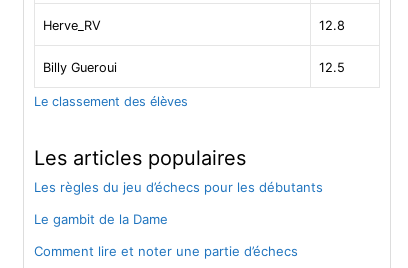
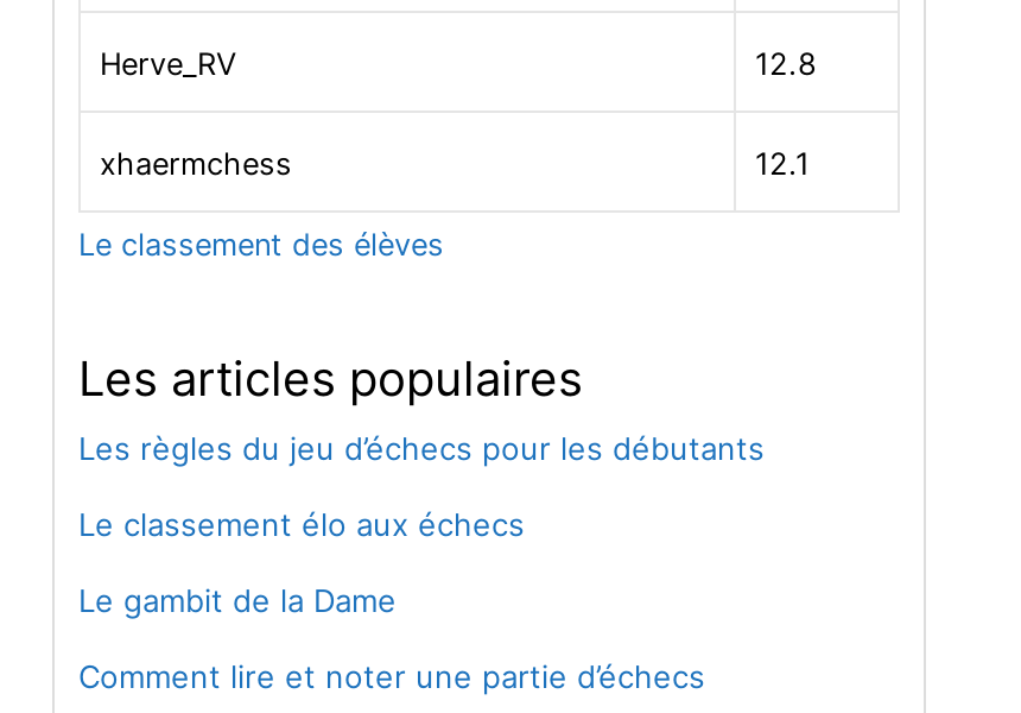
- Billy Gueroui
- 12.5
+ xhaermchess
+ 12.1

+ Le classement élo aux échecs
